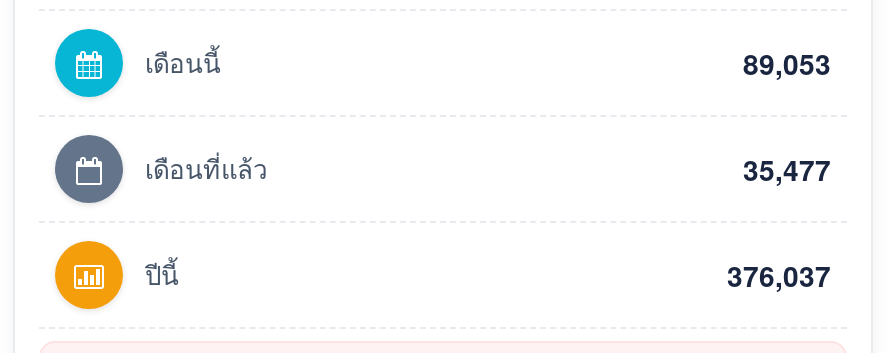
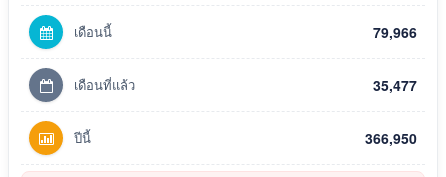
- 89,053
+ 79,966

- 376,037
+ 366,950
